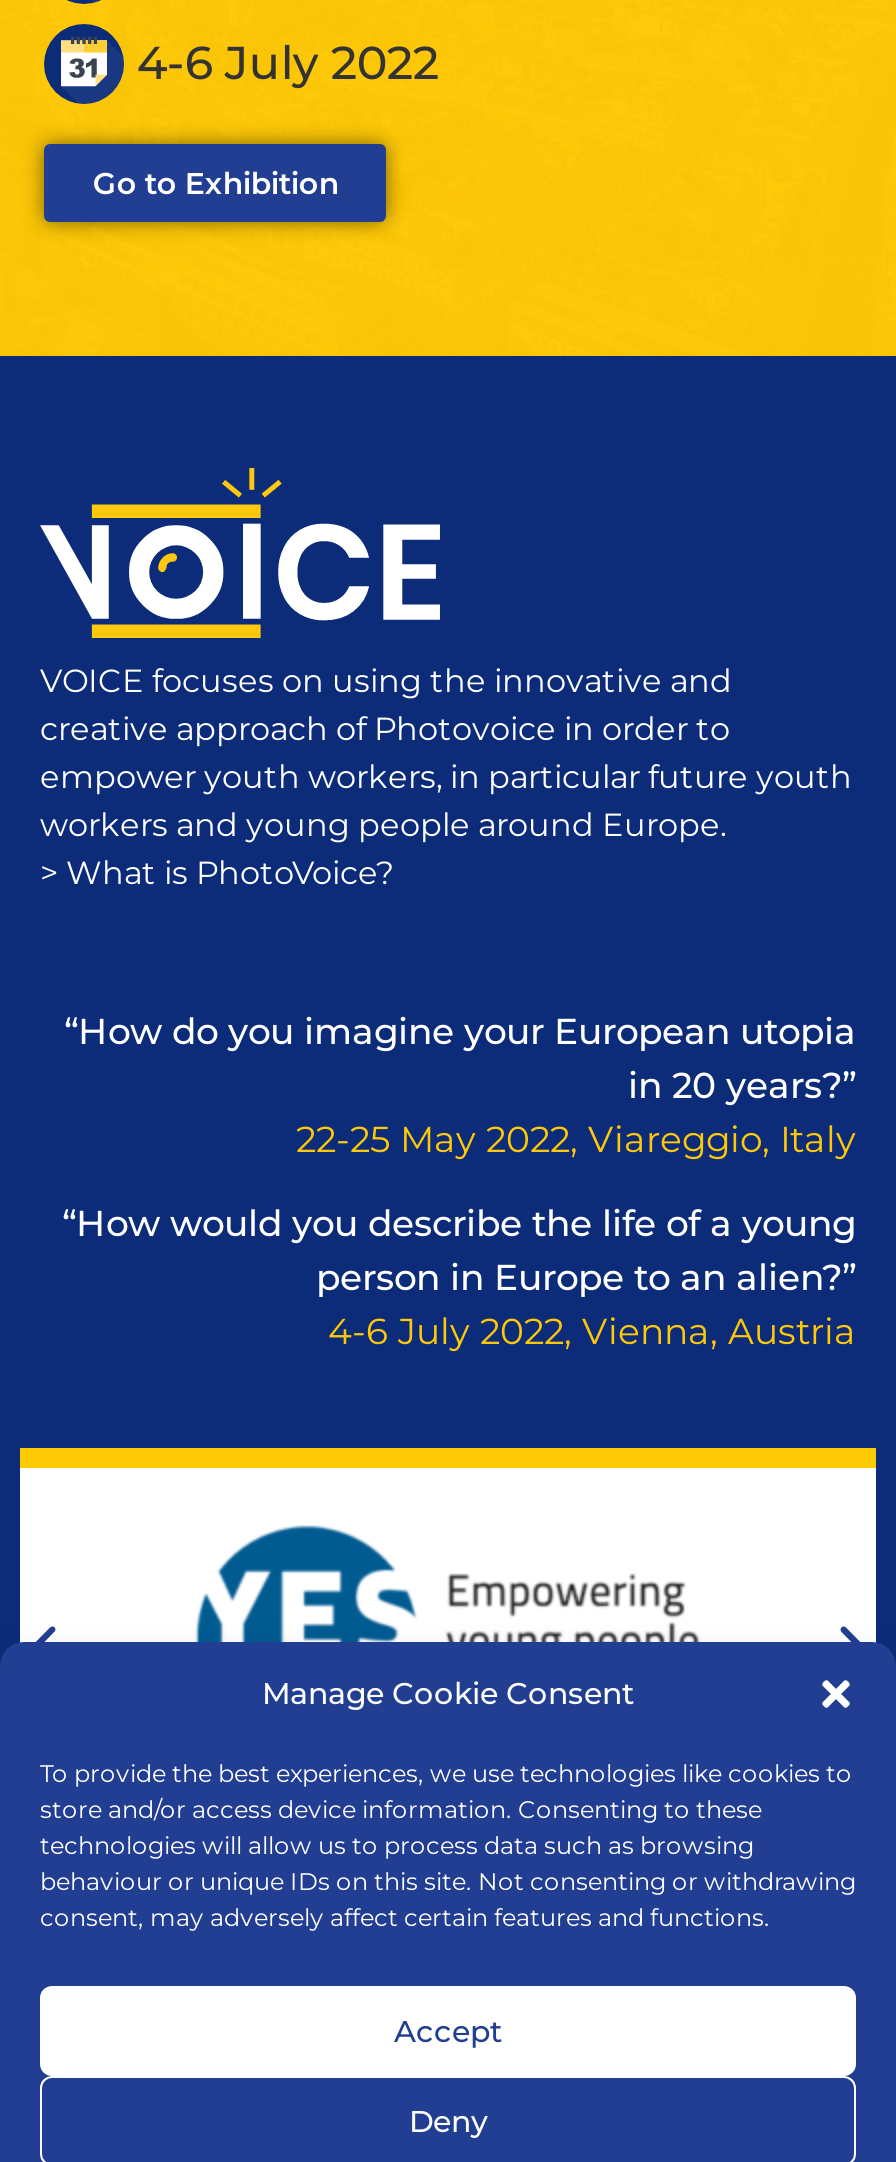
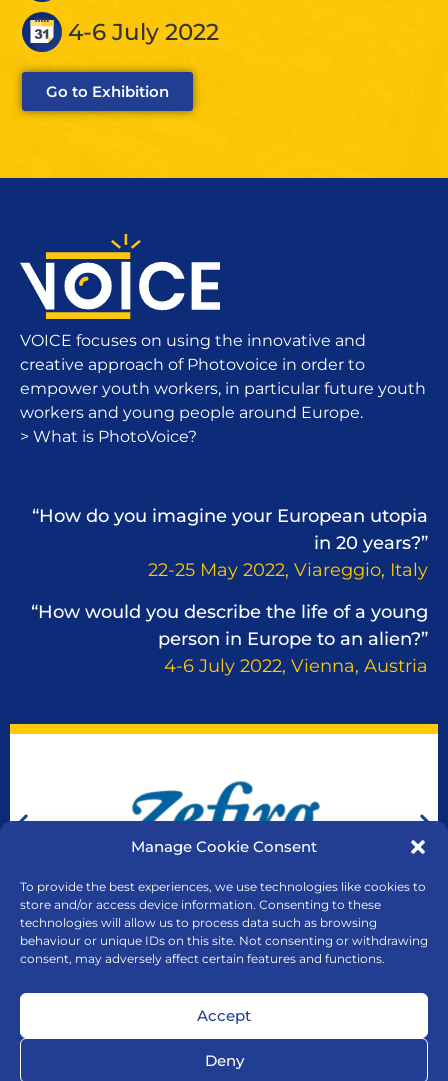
- [image]
+ [image]
